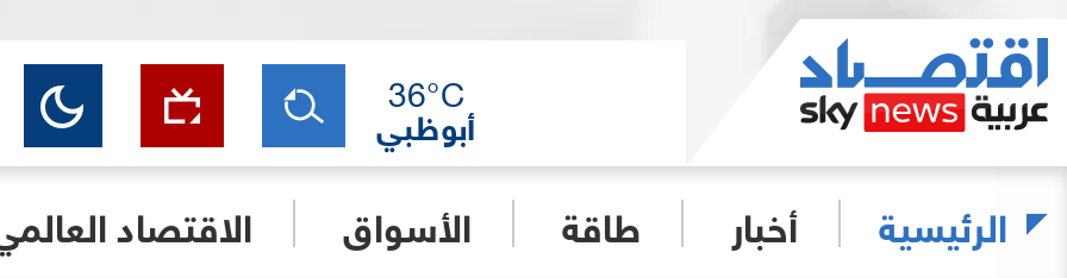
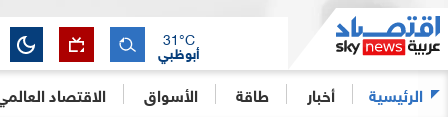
- 36°C
+ 31°C
